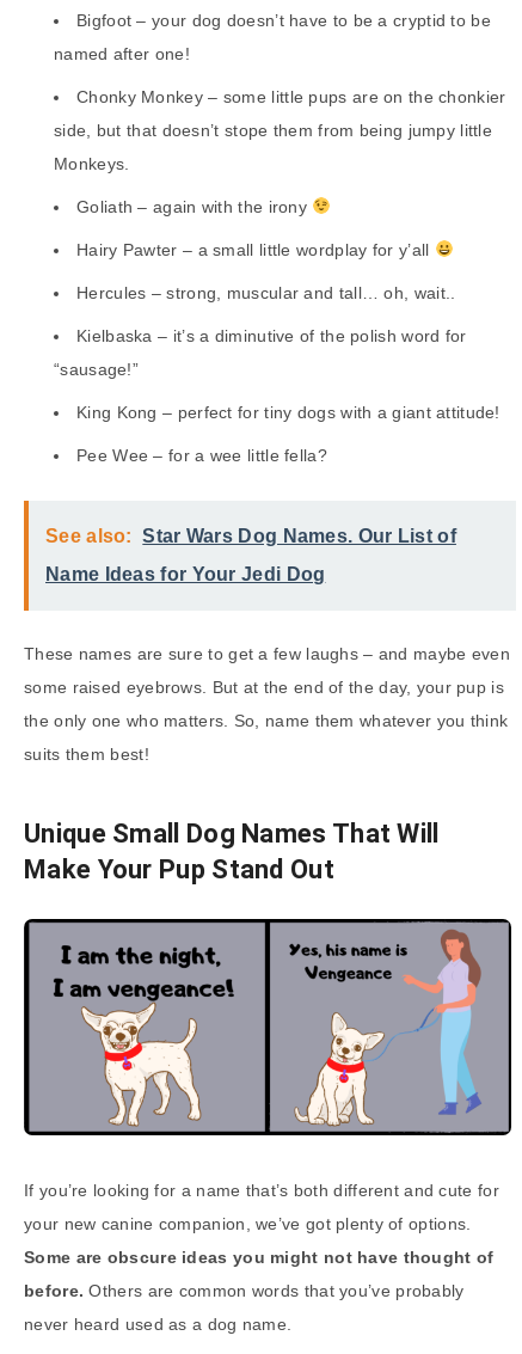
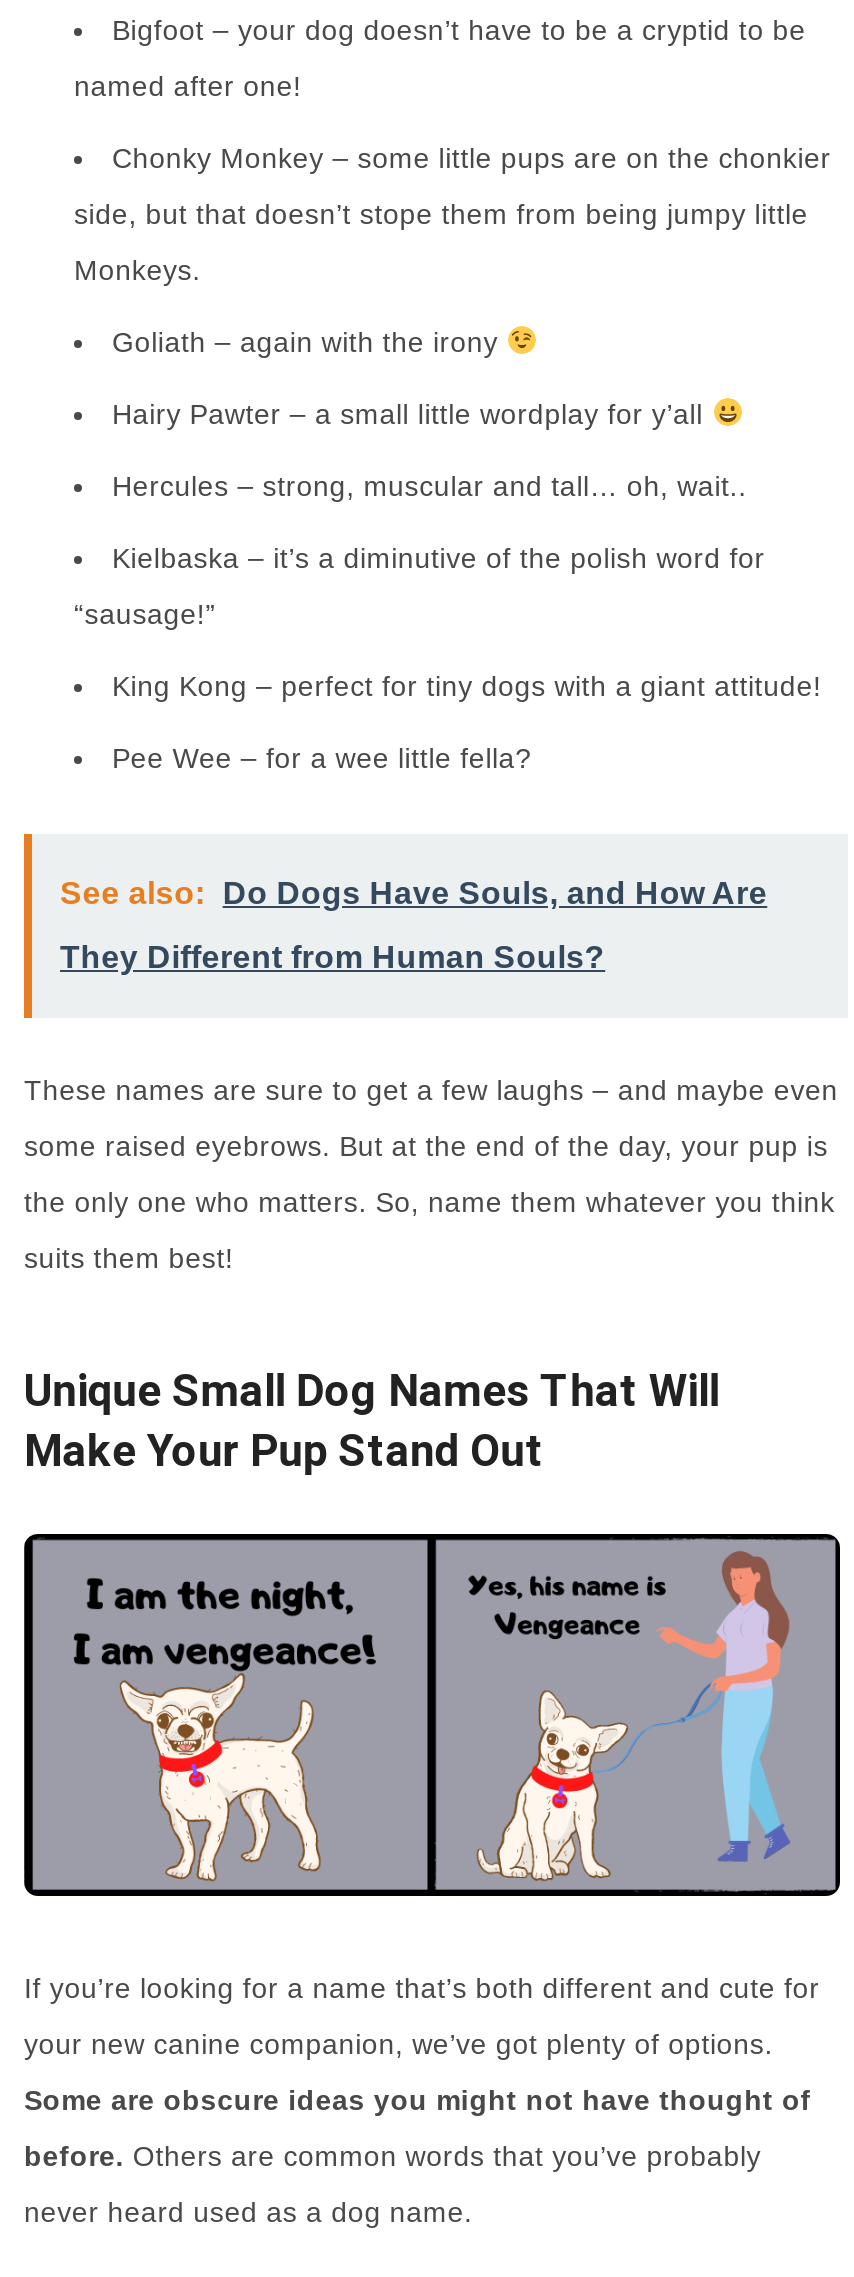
- See also: Star Wars Dog Names. Our List of
+ See also: Do Dogs Have Souls, and How Are

- Name Ideas for Your Jedi Dog
+ They Different from Human Souls?
